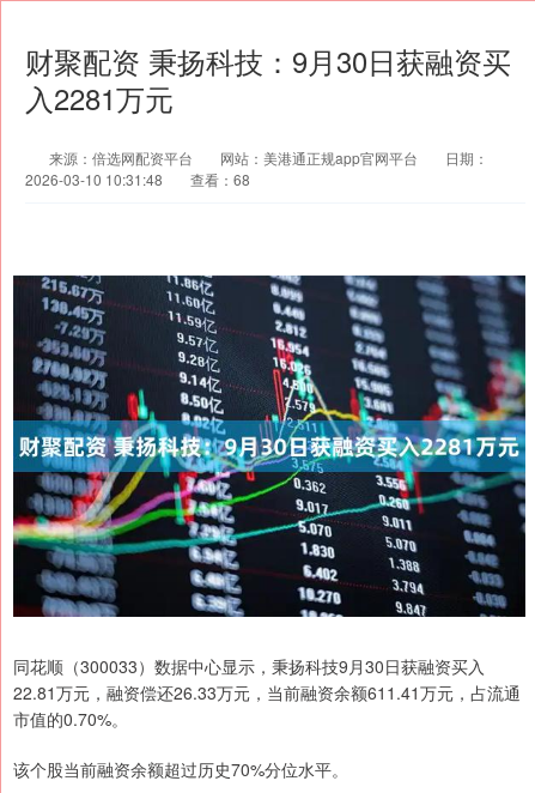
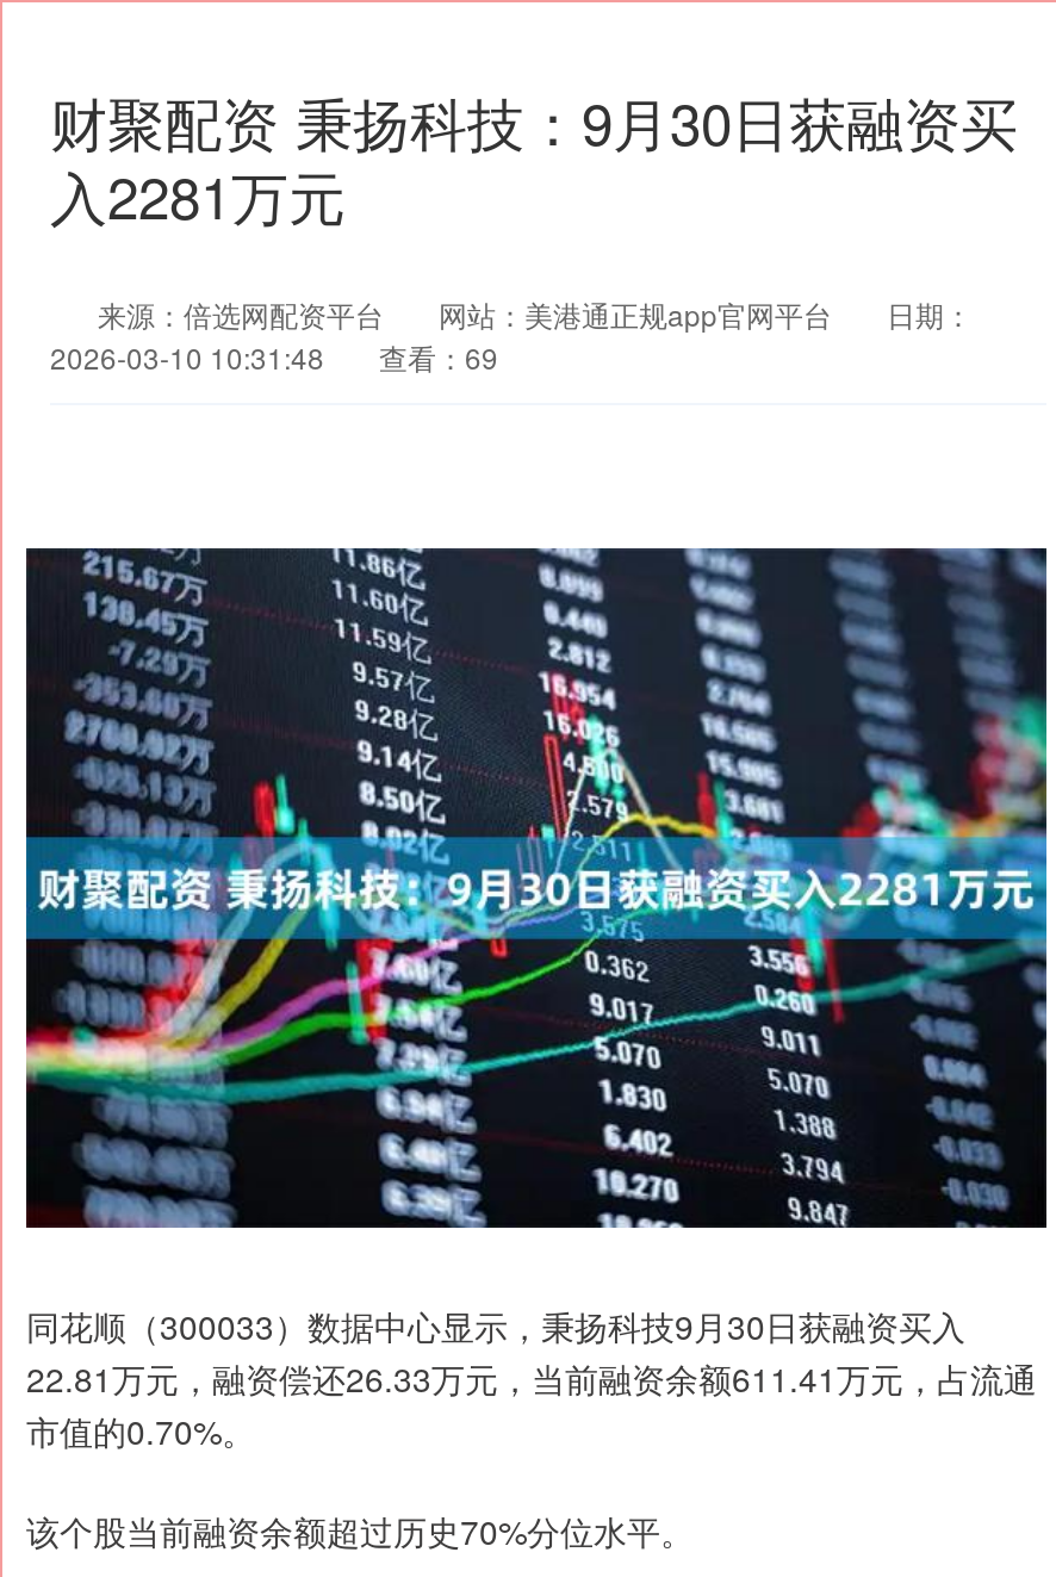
- 2026-03-10 10:31:48 查看：68
+ 2026-03-10 10:31:48 查看：69
